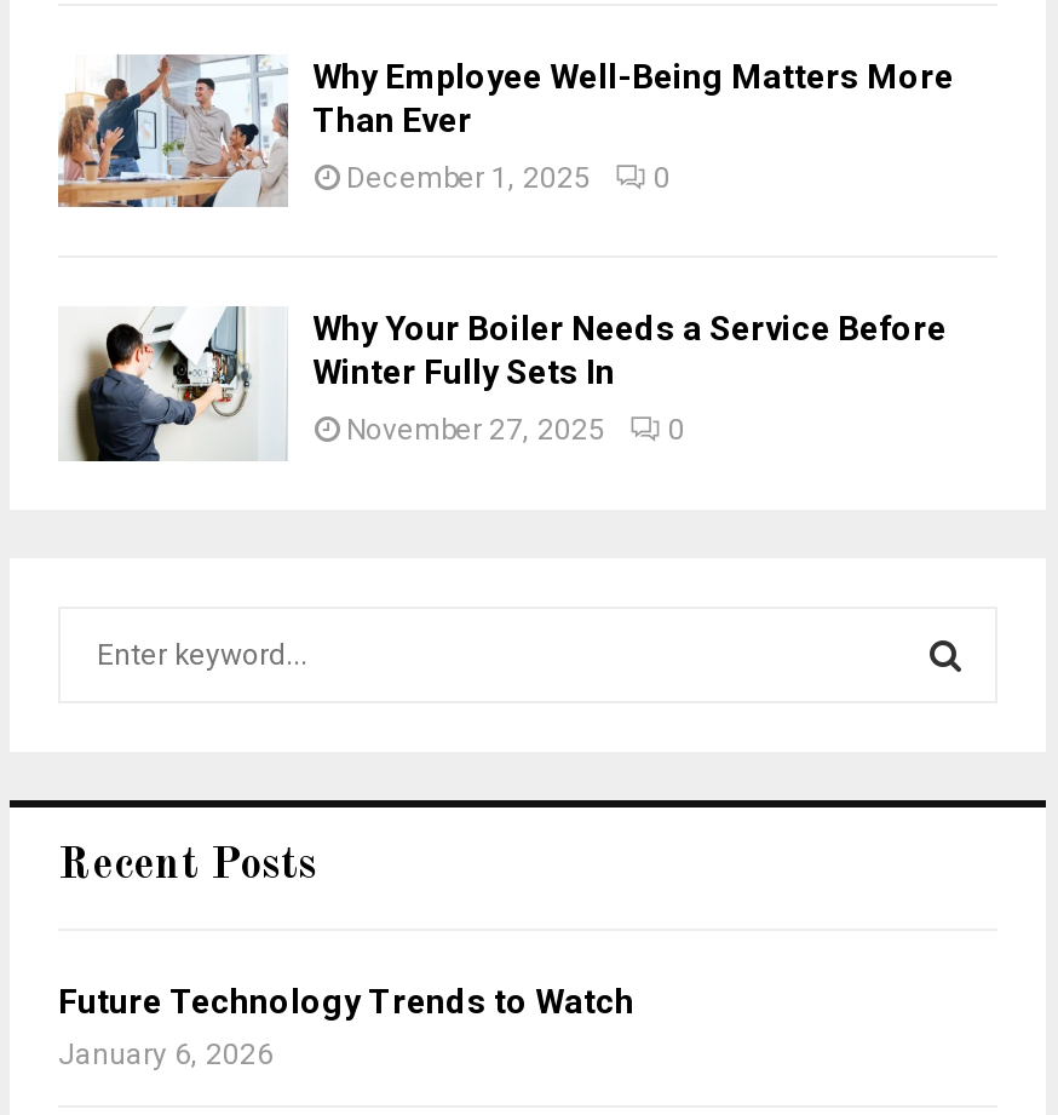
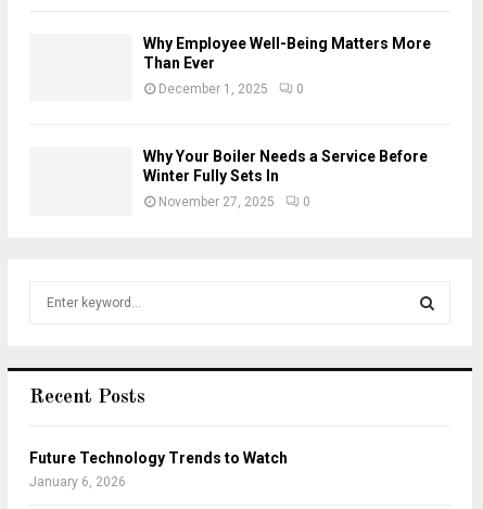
- [image]

- [image]
